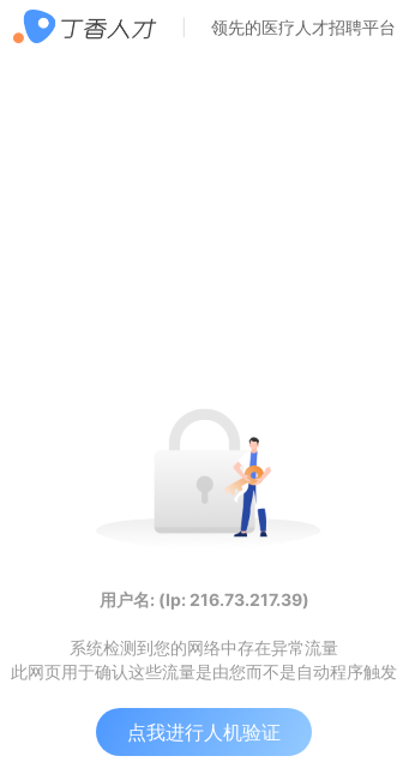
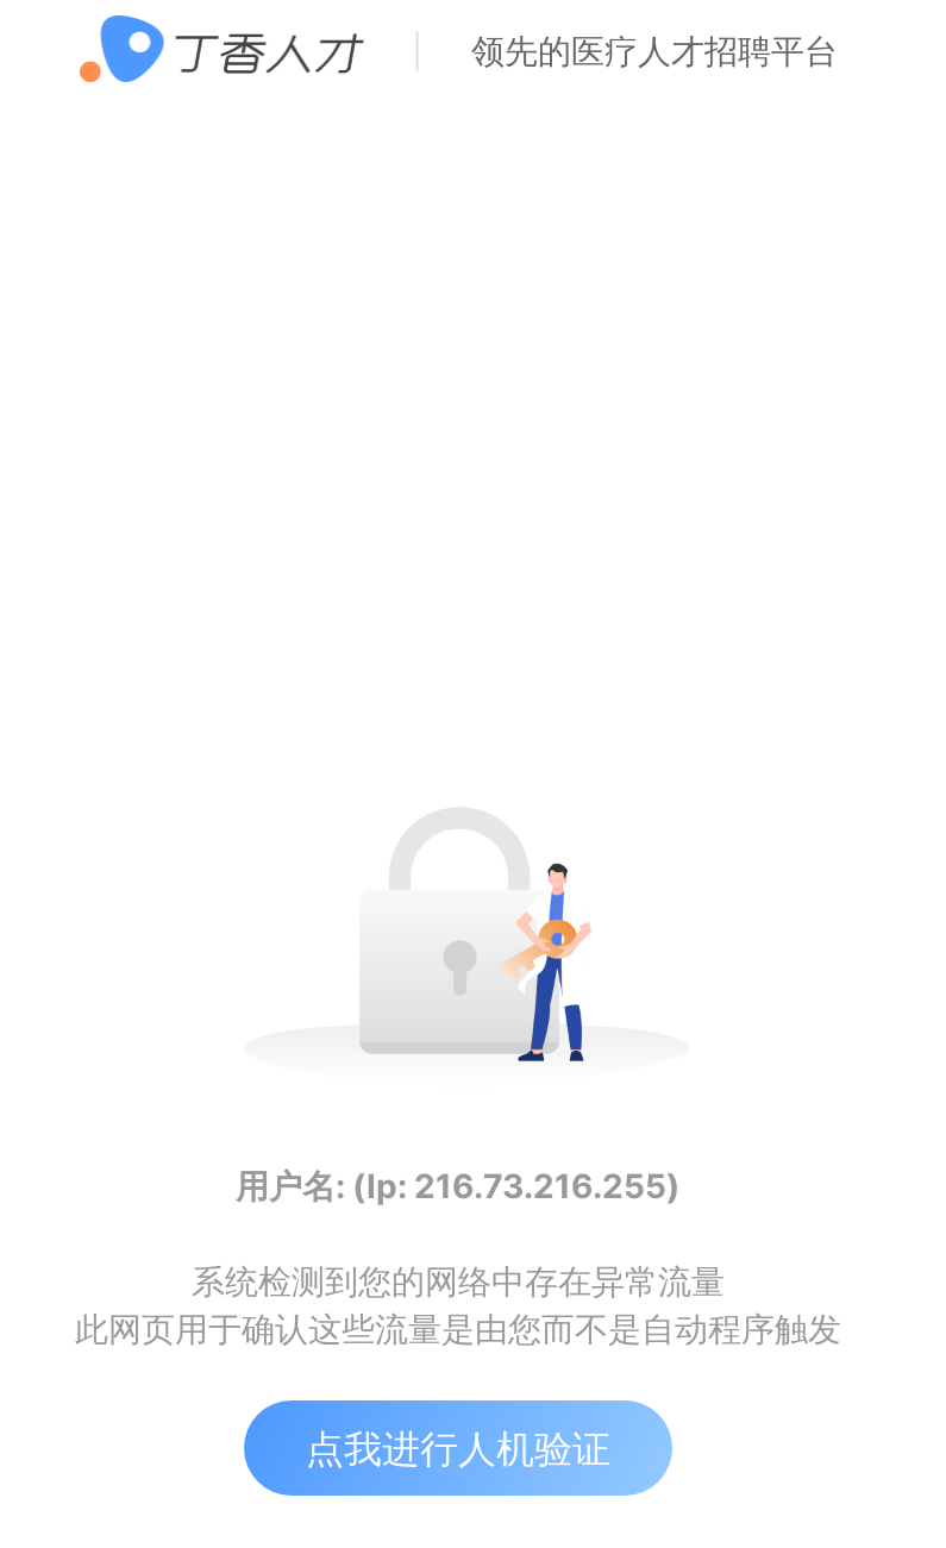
- 用户名: (Ip: 216.73.217.39)
+ 用户名: (Ip: 216.73.216.255)
